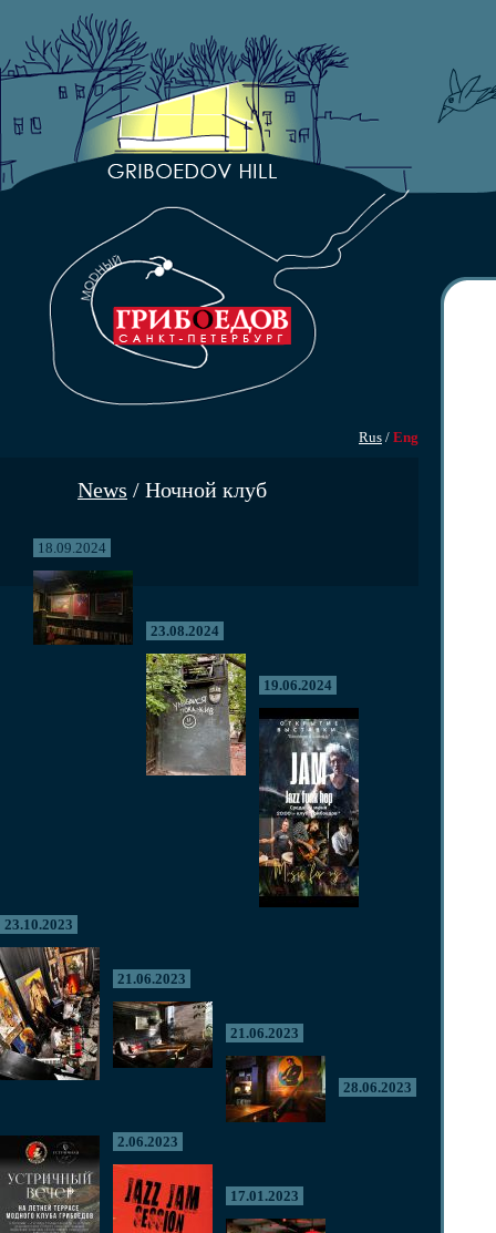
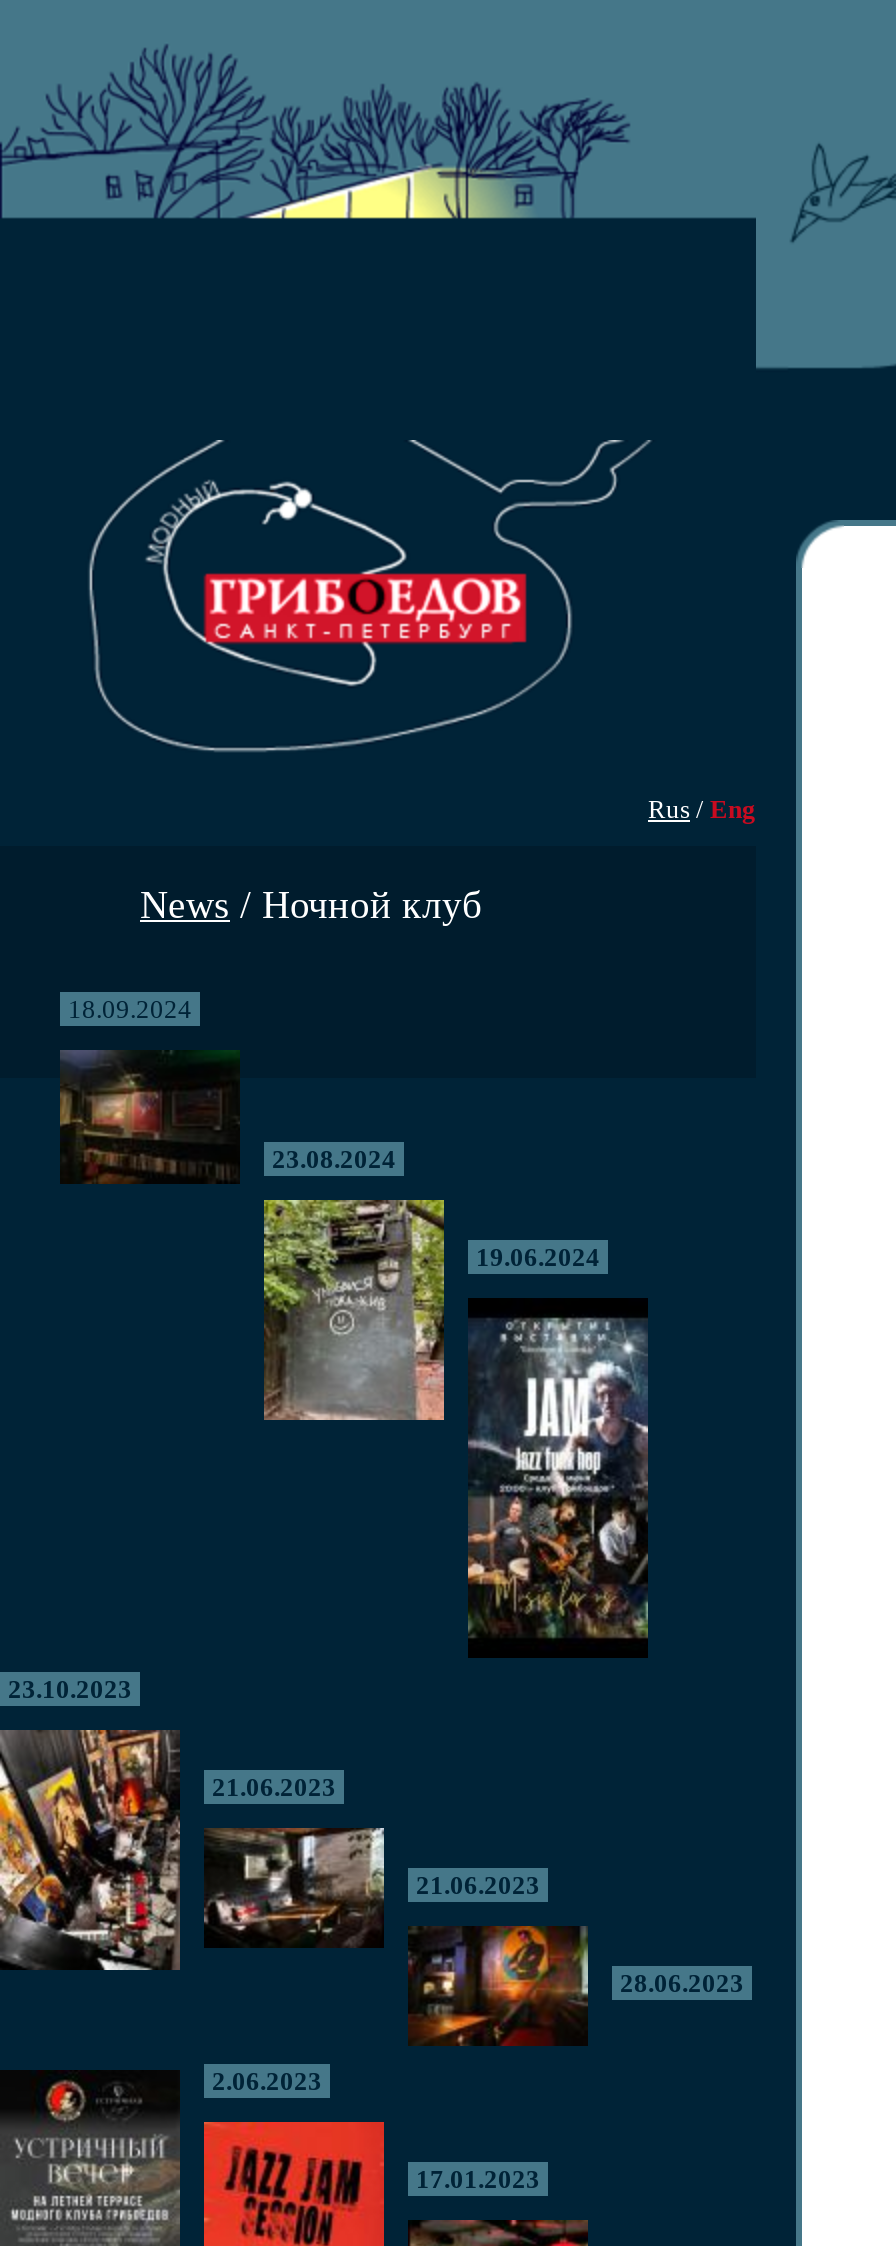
- [image]
